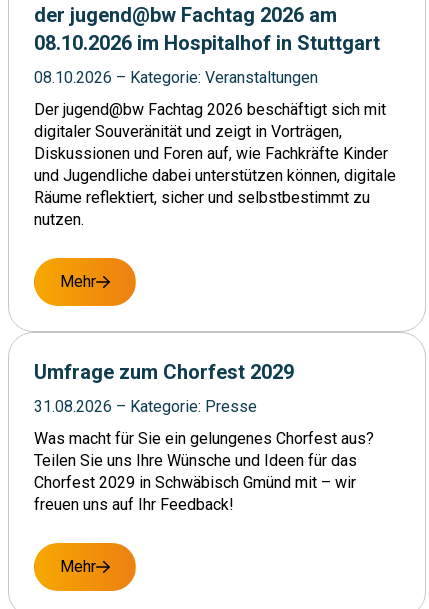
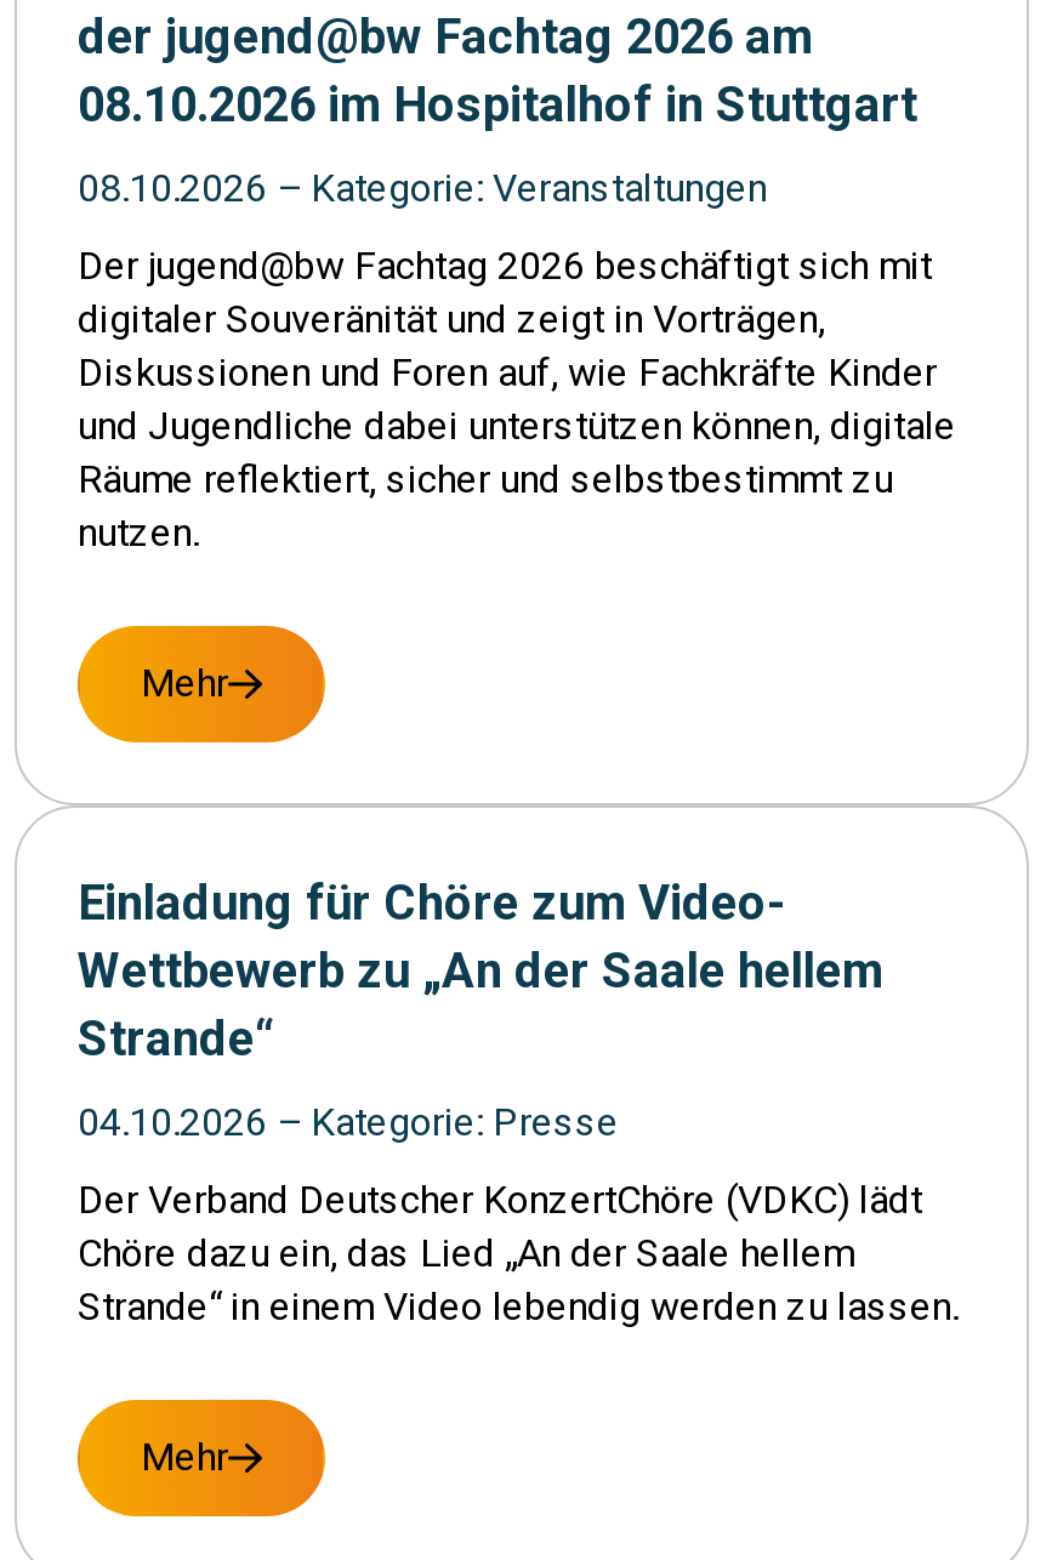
- Umfrage zum Chorfest 2029
+ Einladung für Chöre zum Video-
+ Wettbewerb zu „An der Saale hellem
+ Strande“

- 31.08.2026 – Kategorie: Presse
+ 04.10.2026 – Kategorie: Presse

- Was macht für Sie ein gelungenes Chorfest aus?
- Teilen Sie uns Ihre Wünsche und Ideen für das
- Chorfest 2029 in Schwäbisch Gmünd mit – wir
- freuen uns auf Ihr Feedback!
+ Der Verband Deutscher KonzertChöre (VDKC) lädt
+ Chöre dazu ein, das Lied „An der Saale hellem
+ Strande“ in einem Video lebendig werden zu lassen.
